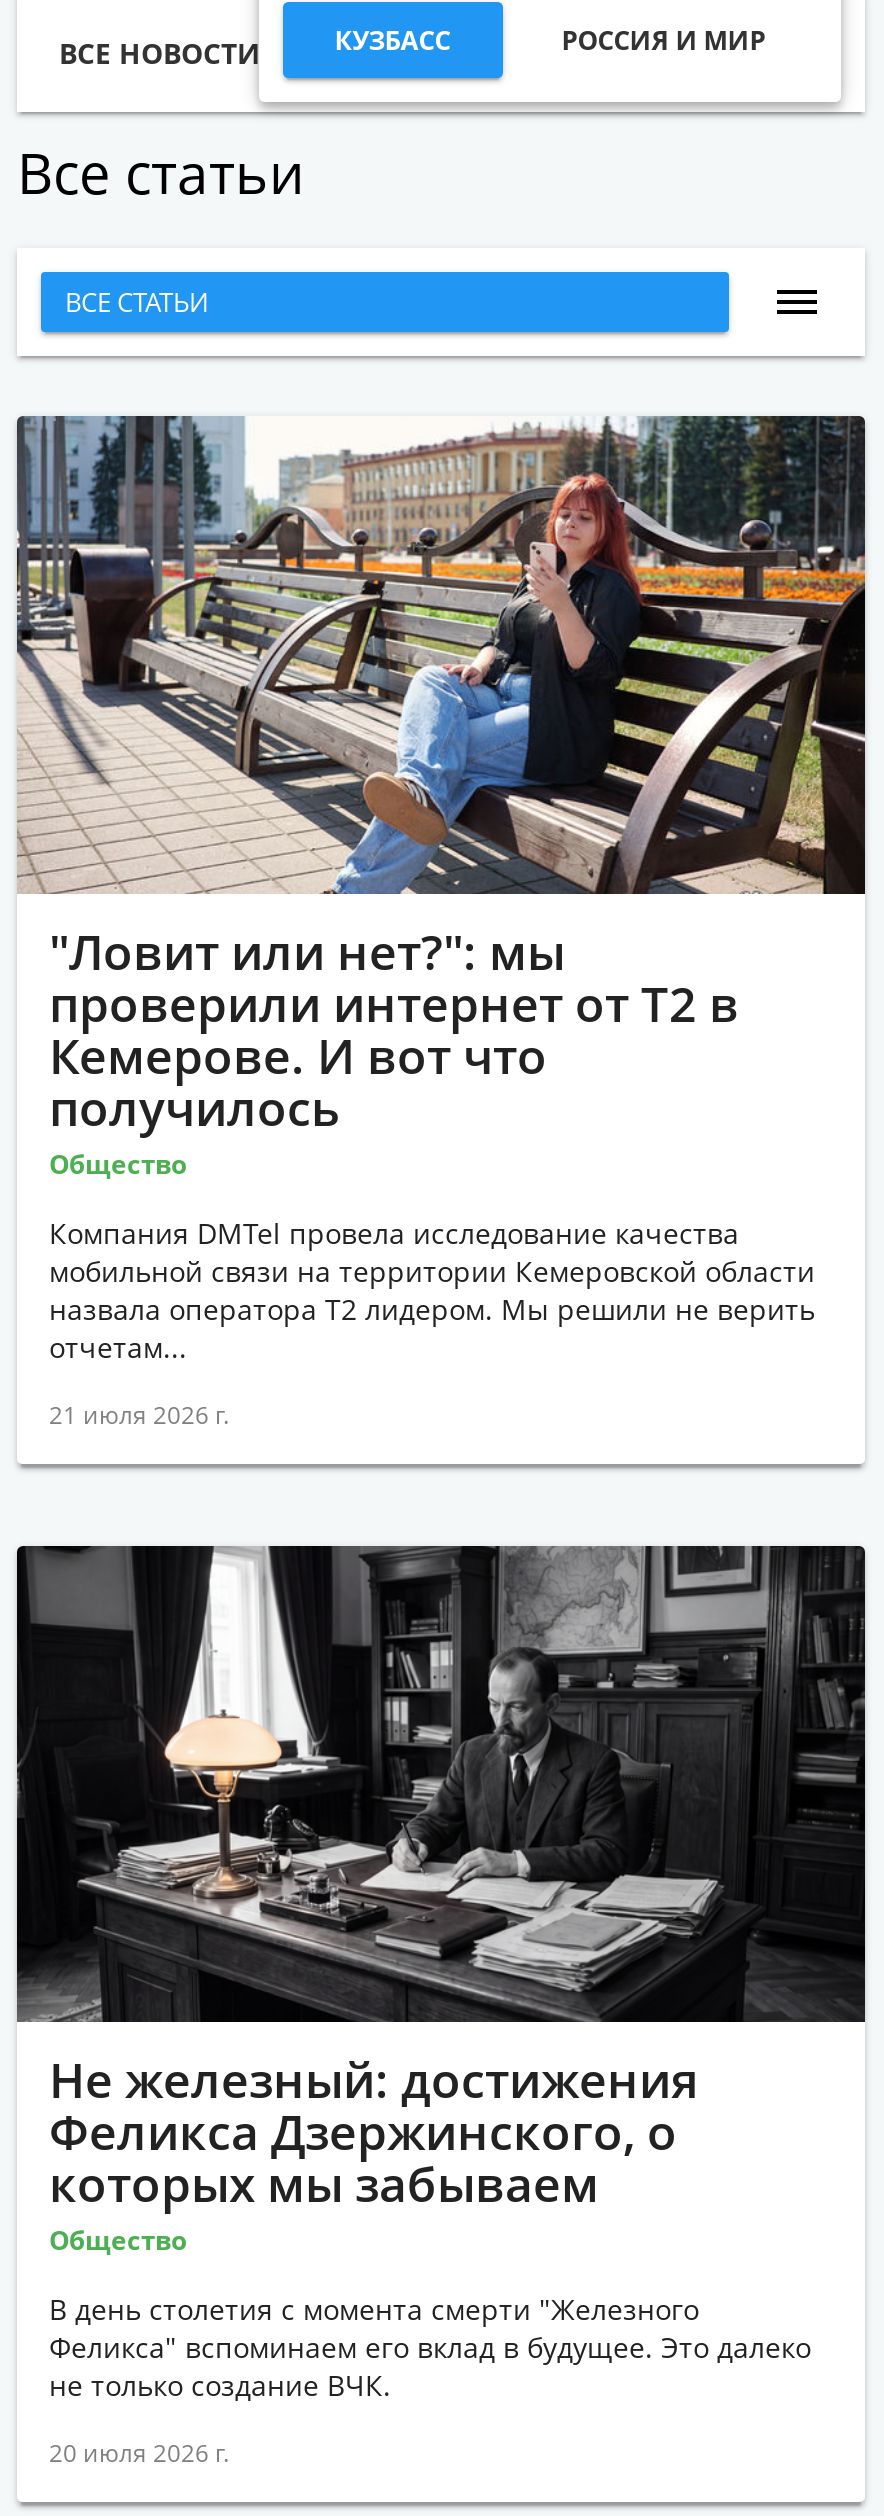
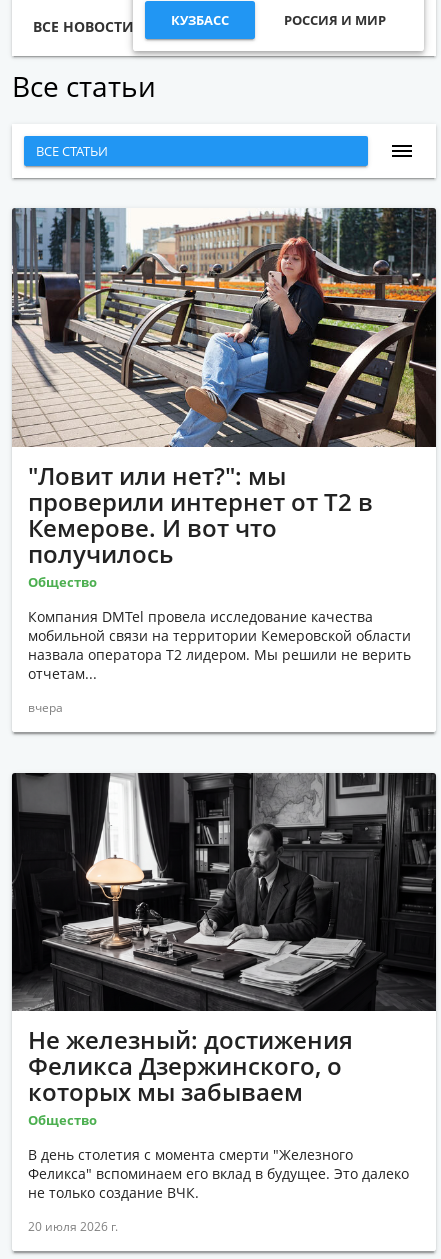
- 21 июля 2026 г.
+ вчера
